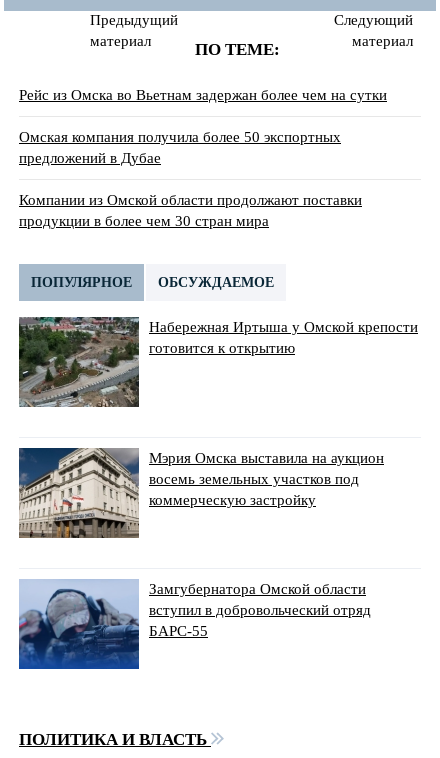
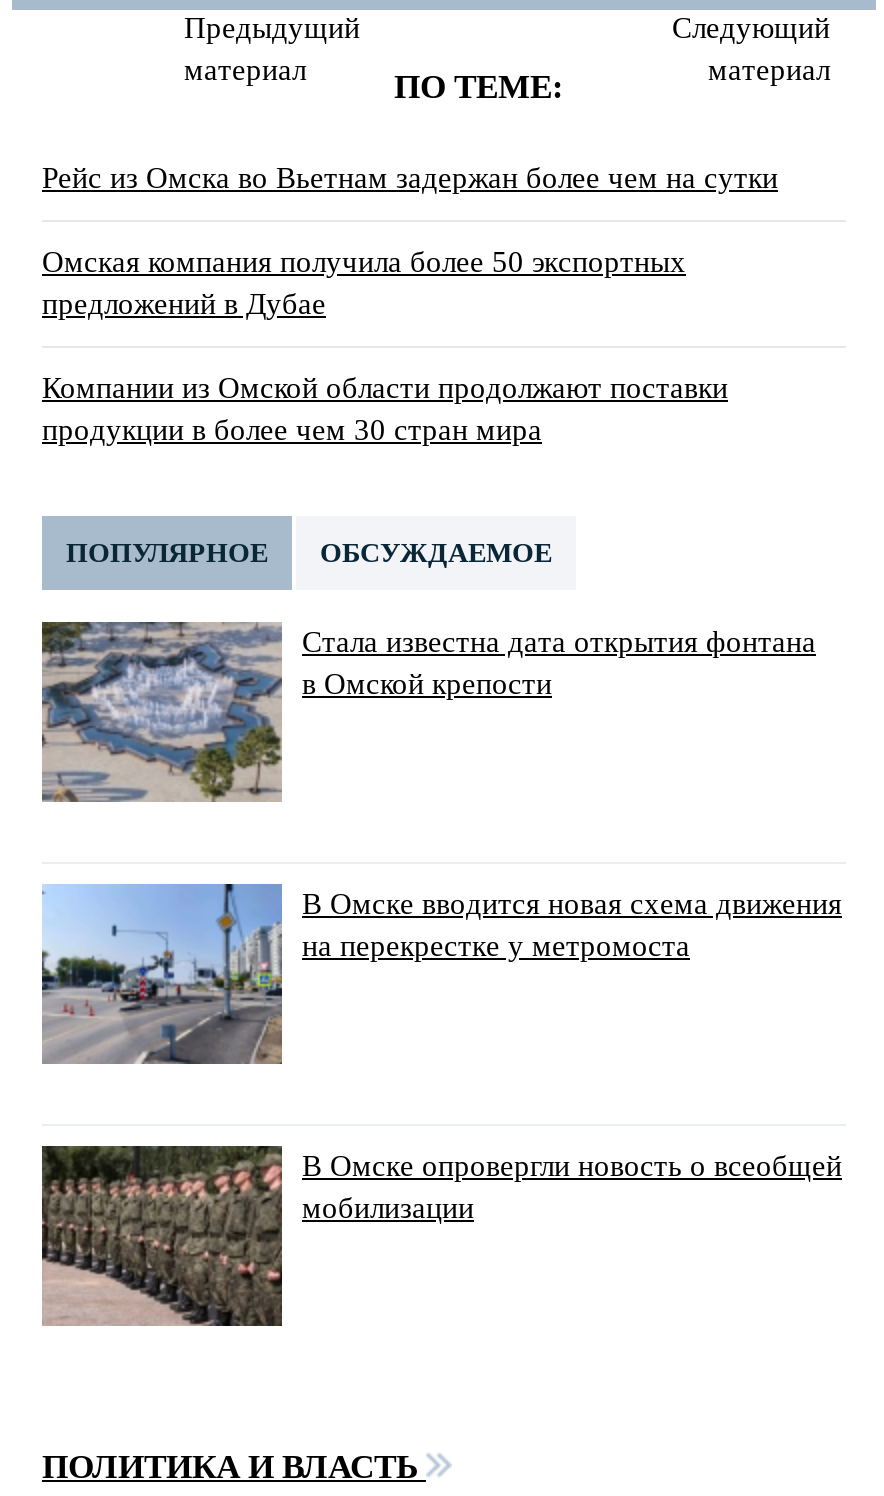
- [image]
- Набережная Иртыша у Омской крепости
- готовится к открытию
+ [image]
+ Стала известна дата открытия фонтана
+ в Омской крепости

- [image]
- Мэрия Омска выставила на аукцион
- восемь земельных участков под
- коммерческую застройку
+ [image]
+ В Омске вводится новая схема движения
+ на перекрестке у метромоста

- [image]
- Замгубернатора Омской области
- вступил в добровольческий отряд
- БАРС-55
+ [image]
+ В Омске опровергли новость о всеобщей
+ мобилизации
